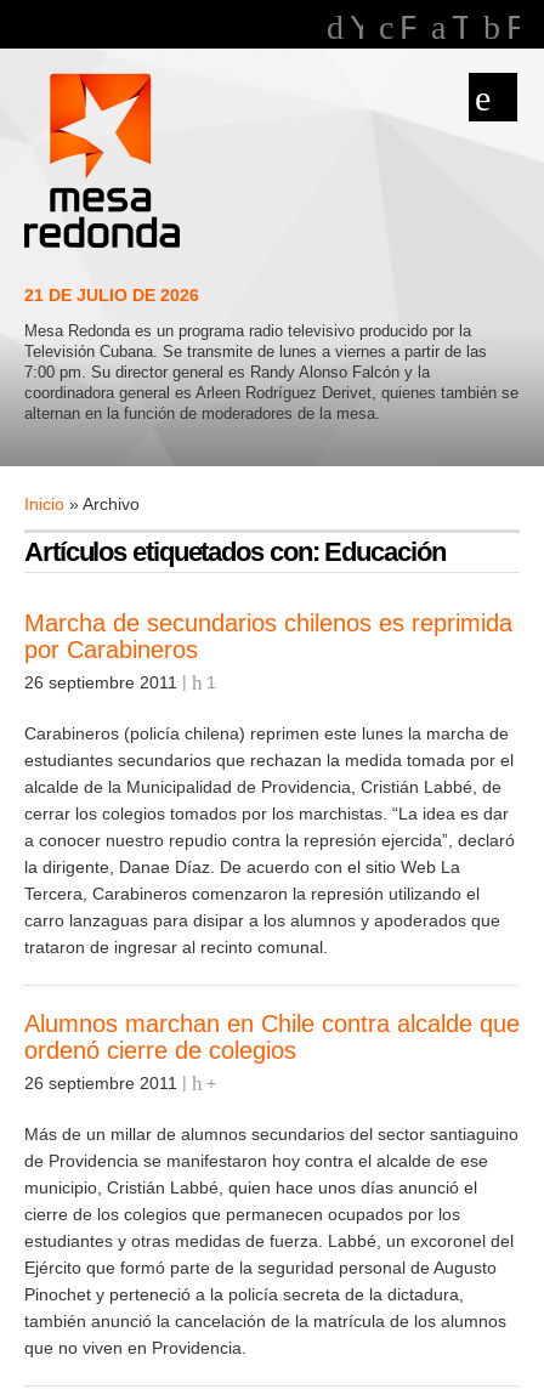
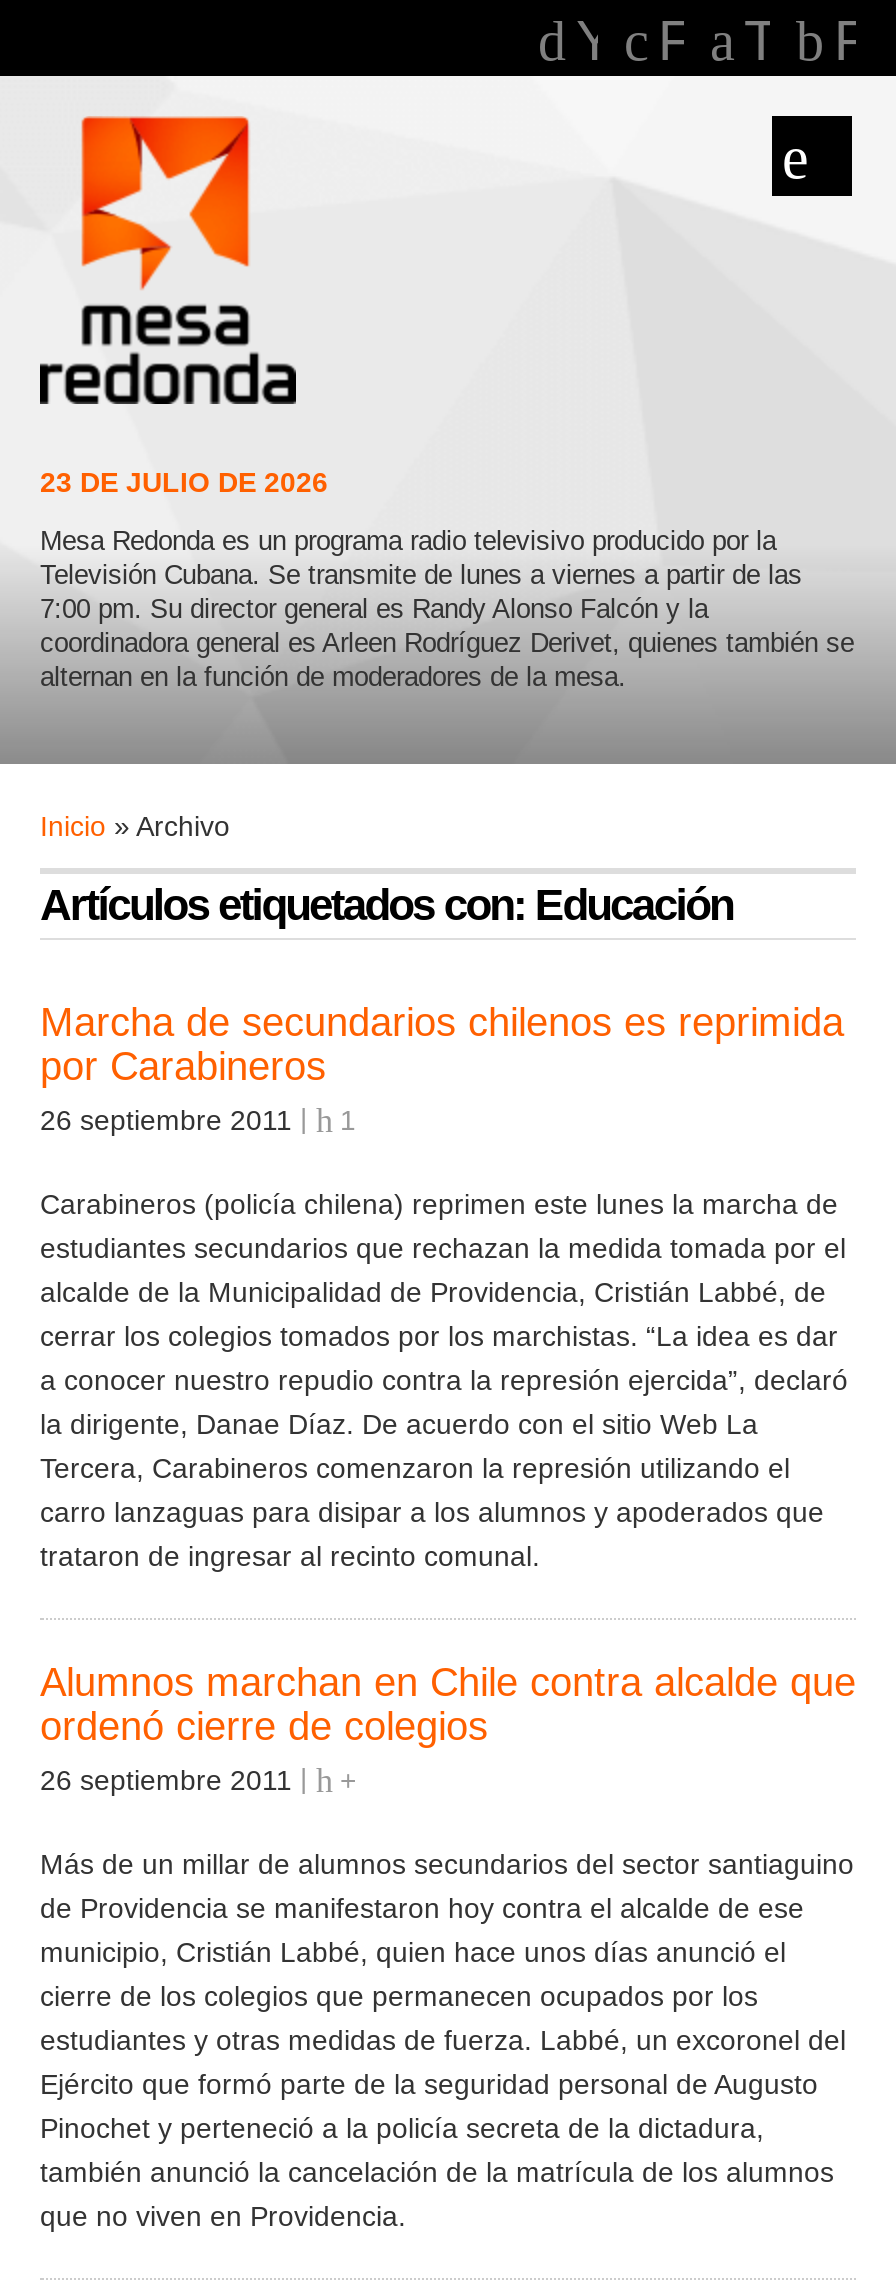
- 21 DE JULIO DE 2026
+ 23 DE JULIO DE 2026
